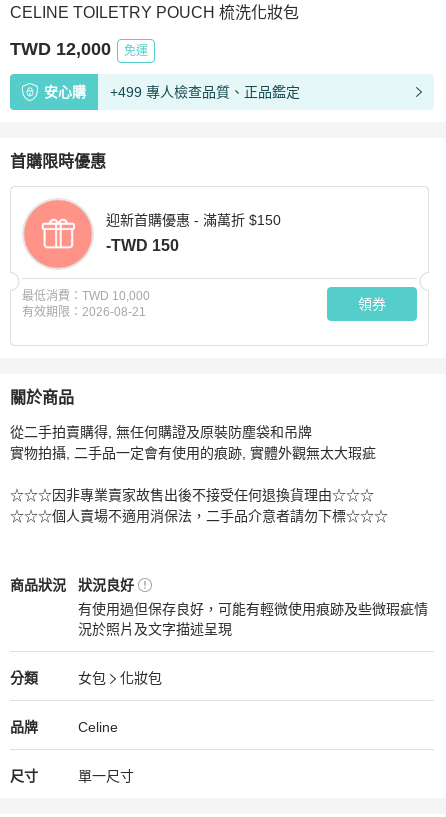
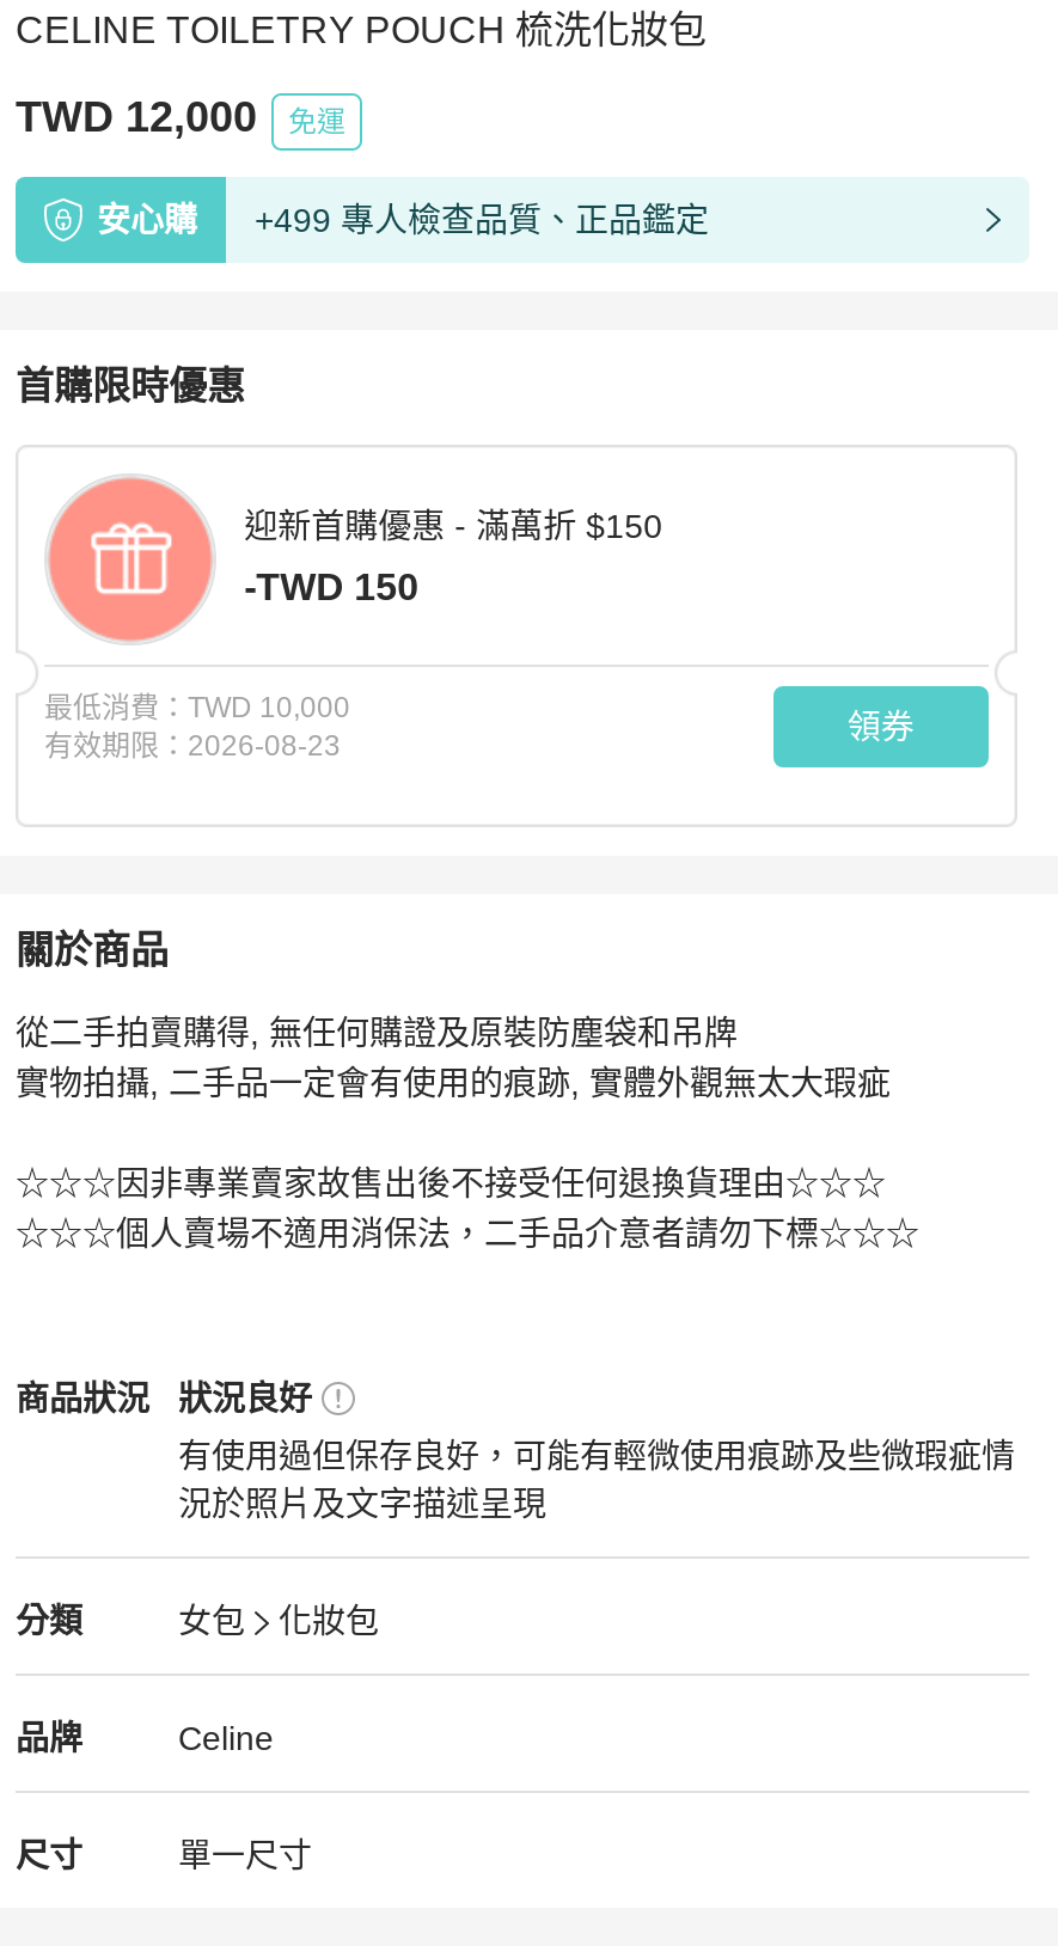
- 有效期限：2026-08-21
+ 有效期限：2026-08-23
